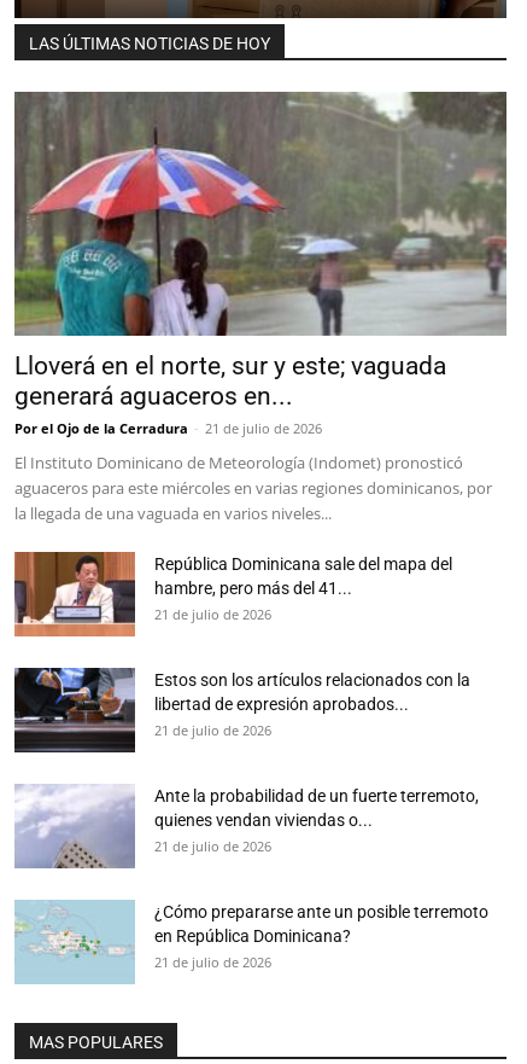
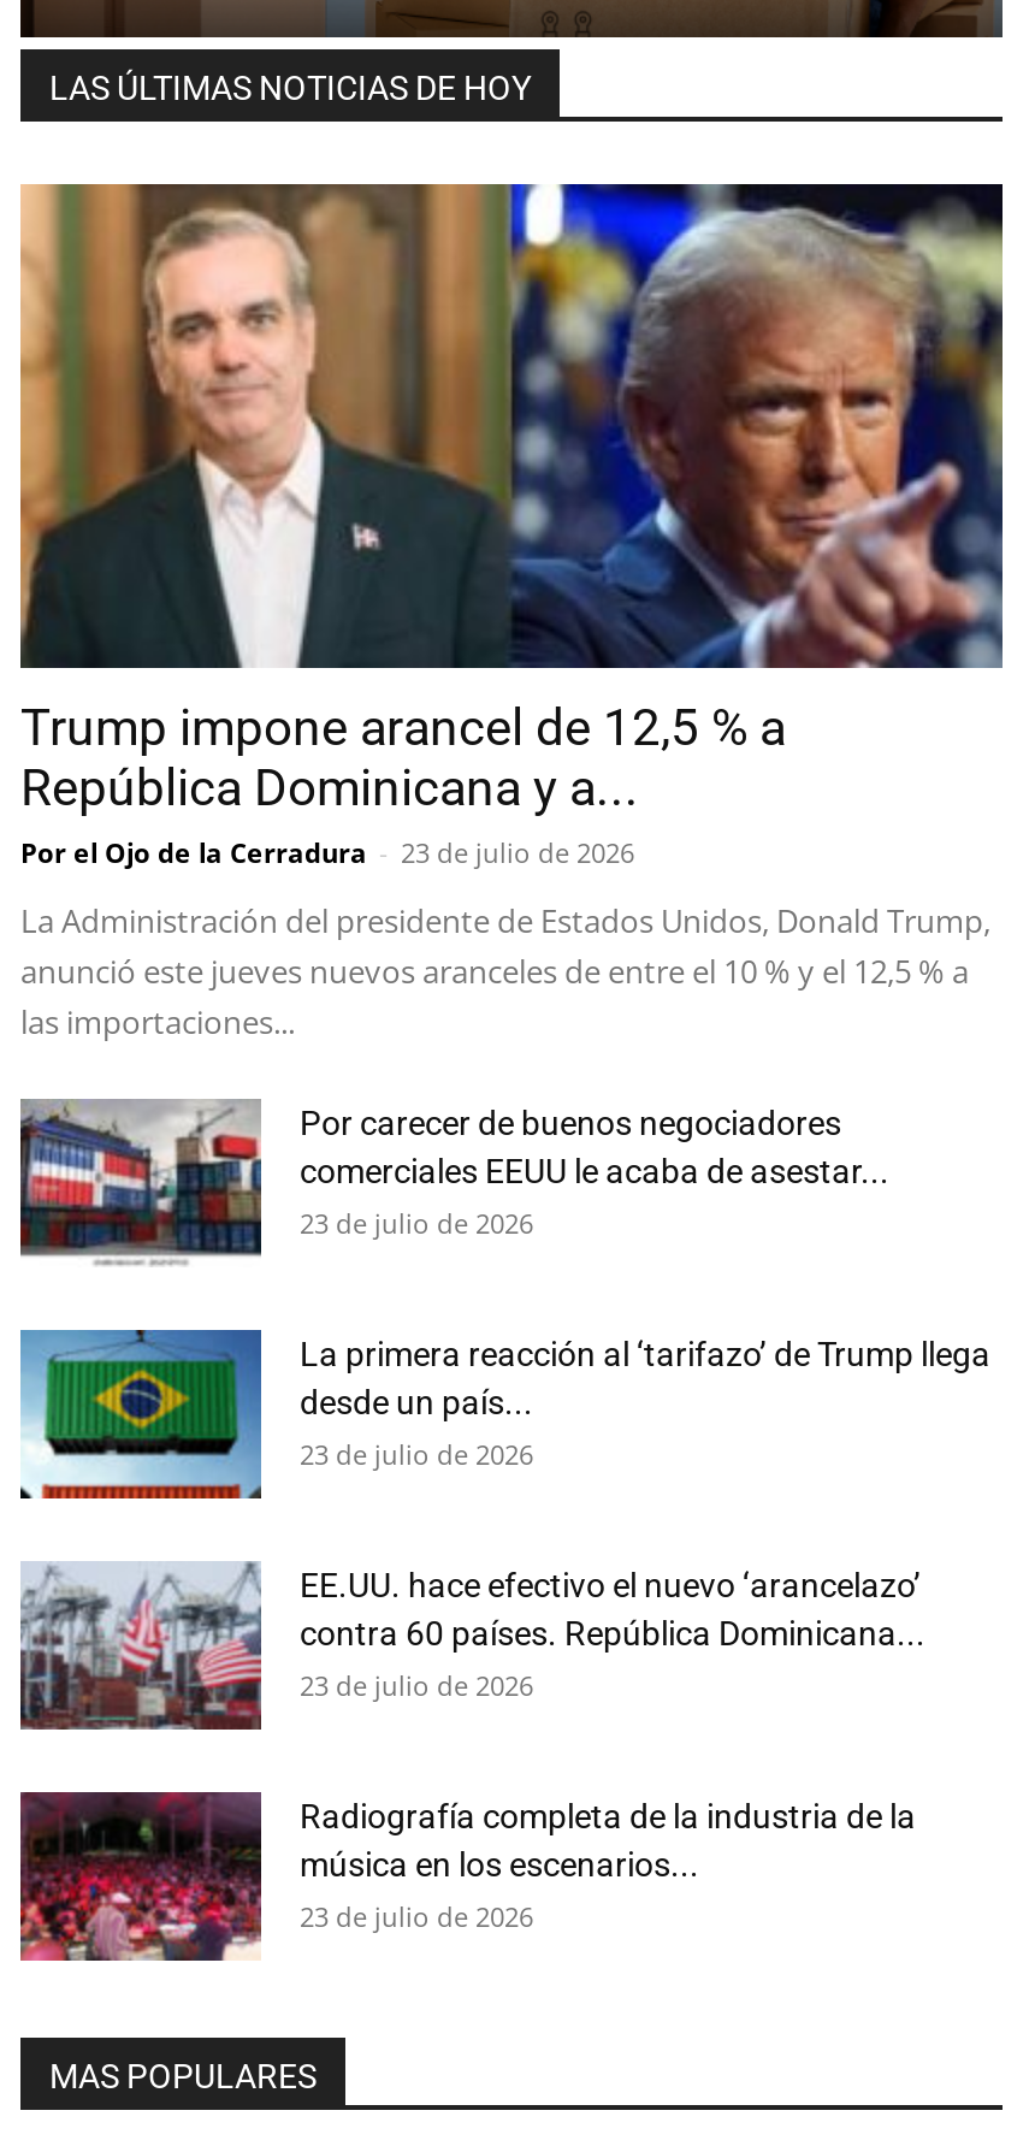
- [image]
- Lloverá en el norte, sur y este; vaguada
- generará aguaceros en...
- Por el Ojo de la Cerradura - 21 de julio de 2026
+ [image]
+ Trump impone arancel de 12,5 % a
+ República Dominicana y a...
+ Por el Ojo de la Cerradura - 23 de julio de 2026

- El Instituto Dominicano de Meteorología (Indomet) pronosticó
- aguaceros para este miércoles en varias regiones dominicanos, por
- la llegada de una vaguada en varios niveles...
+ La Administración del presidente de Estados Unidos, Donald Trump,
+ anunció este jueves nuevos aranceles de entre el 10 % y el 12,5 % a
+ las importaciones...

- [image]
- República Dominicana sale del mapa del
- hambre, pero más del 41...
- 21 de julio de 2026
+ [image]
+ Por carecer de buenos negociadores
+ comerciales EEUU le acaba de asestar...
+ 23 de julio de 2026

- [image]
- Estos son los artículos relacionados con la
- libertad de expresión aprobados...
- 21 de julio de 2026
+ [image]
+ La primera reacción al ‘tarifazo’ de Trump llega
+ desde un país...
+ 23 de julio de 2026

- [image]
- Ante la probabilidad de un fuerte terremoto,
- quienes vendan viviendas o...
- 21 de julio de 2026
+ [image]
+ EE.UU. hace efectivo el nuevo ‘arancelazo’
+ contra 60 países. República Dominicana...
+ 23 de julio de 2026

- [image]
- ¿Cómo prepararse ante un posible terremoto
- en República Dominicana?
- 21 de julio de 2026
+ [image]
+ Radiografía completa de la industria de la
+ música en los escenarios...
+ 23 de julio de 2026
